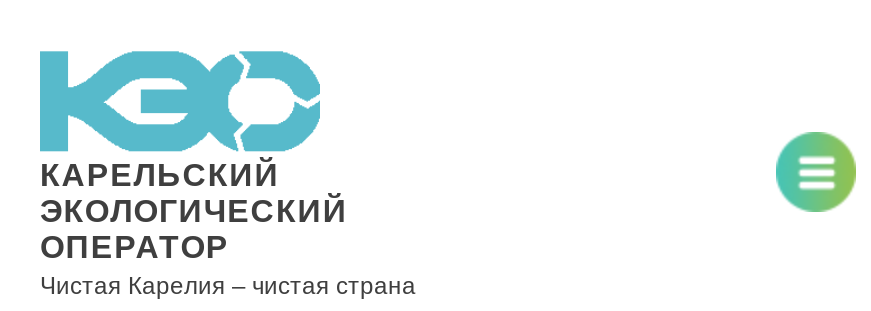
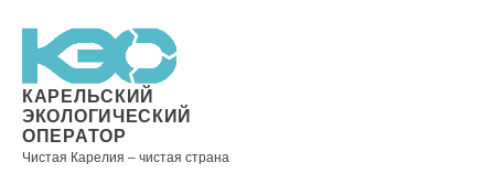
- [image]
